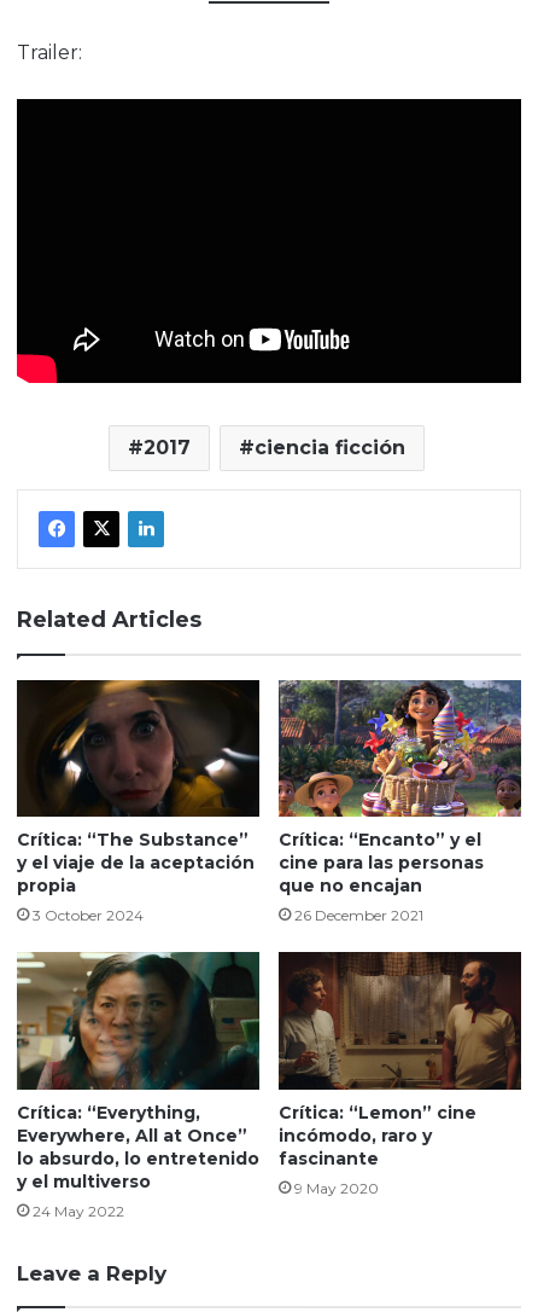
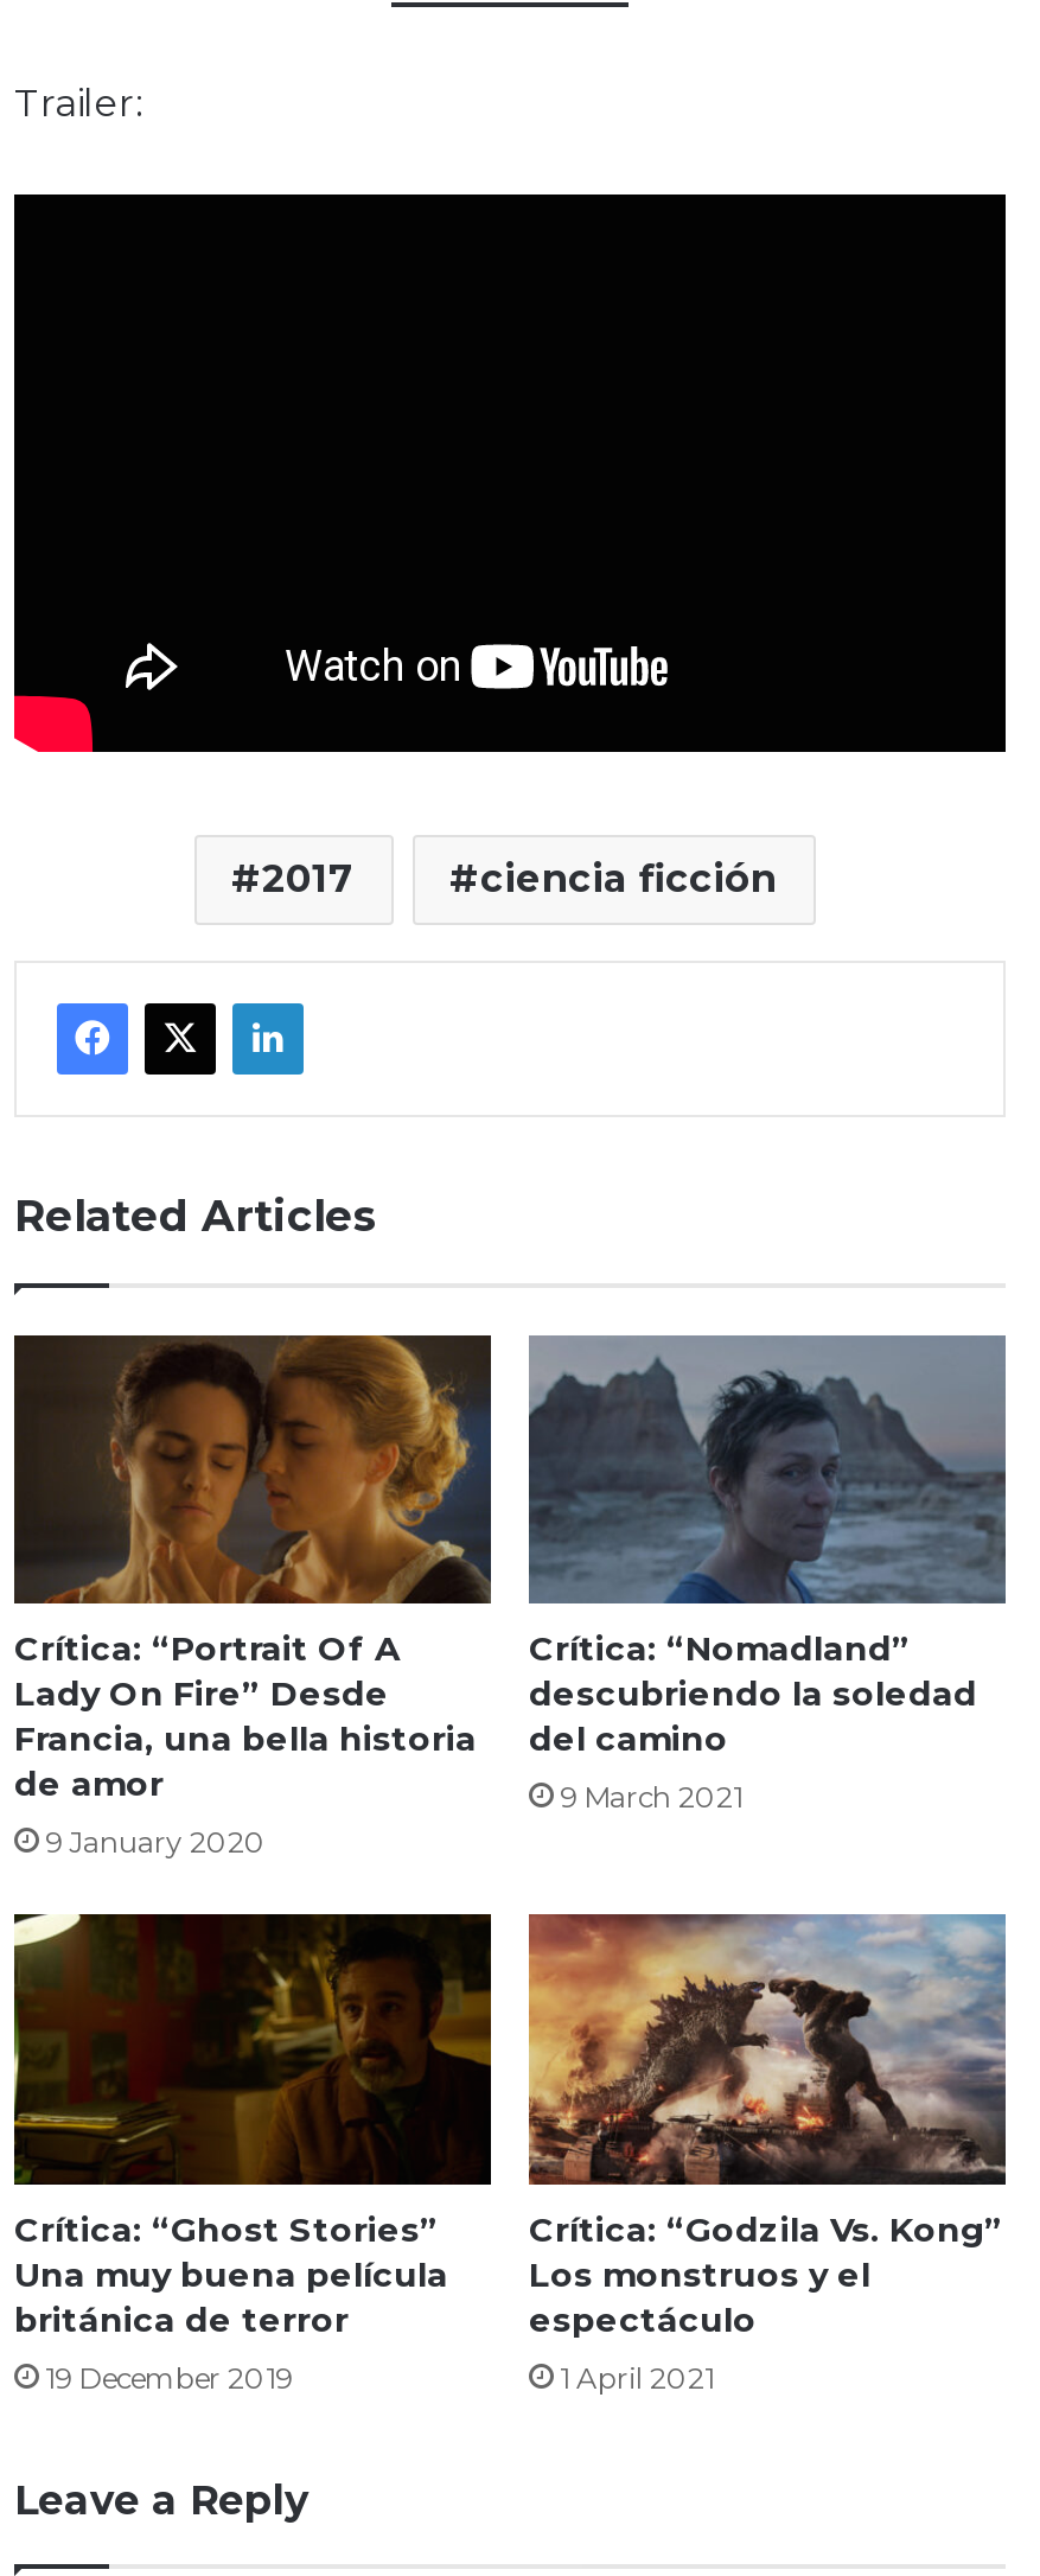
- [image]
- Crítica: “The Substance”
- y el viaje de la aceptación
- propia
- 3 October 2024
+ [image]
+ Crítica: “Portrait Of A
+ Lady On Fire” Desde
+ Francia, una bella historia
+ de amor
+ 9 January 2020

- [image]
- Crítica: “Encanto” y el
- cine para las personas
- que no encajan
- 26 December 2021
+ [image]
+ Crítica: “Nomadland”
+ descubriendo la soledad
+ del camino
+ 9 March 2021

- [image]
- Crítica: “Everything,
- Everywhere, All at Once”
- lo absurdo, lo entretenido
- y el multiverso
- 24 May 2022
+ [image]
+ Crítica: “Ghost Stories”
+ Una muy buena película
+ británica de terror
+ 19 December 2019

- [image]
- Crítica: “Lemon” cine
- incómodo, raro y
- fascinante
- 9 May 2020
+ [image]
+ Crítica: “Godzila Vs. Kong”
+ Los monstruos y el
+ espectáculo
+ 1 April 2021
